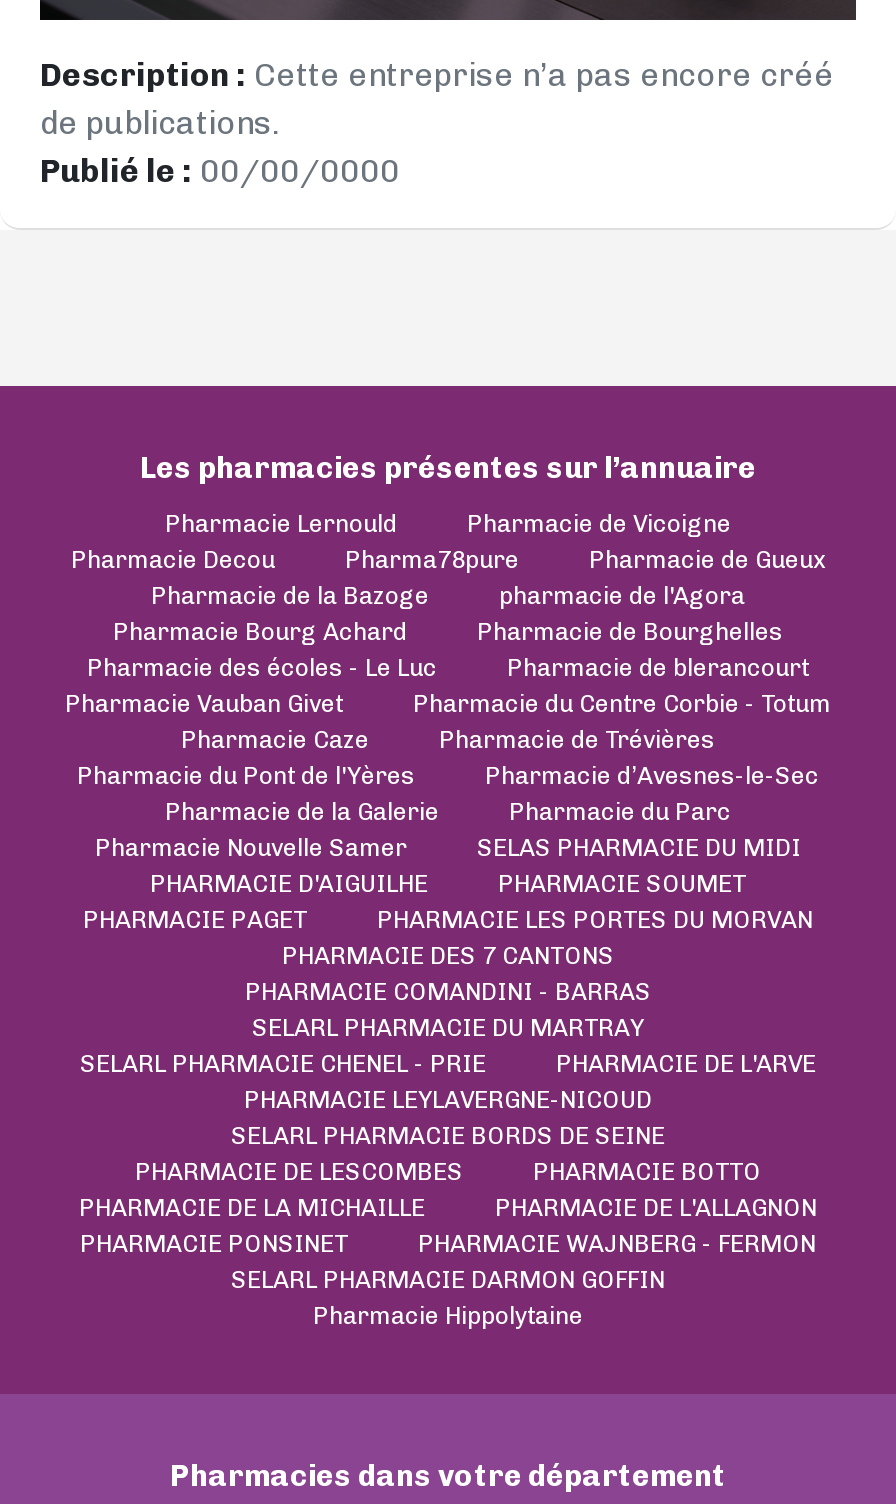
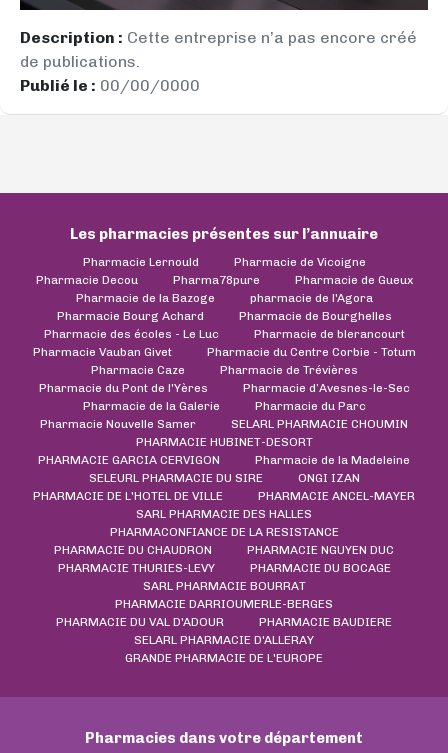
- SELAS PHARMACIE DU MIDI
- PHARMACIE D'AIGUILHE
- PHARMACIE SOUMET
- PHARMACIE PAGET
- PHARMACIE LES PORTES DU MORVAN
- PHARMACIE DES 7 CANTONS
- PHARMACIE COMANDINI - BARRAS
- SELARL PHARMACIE DU MARTRAY
- SELARL PHARMACIE CHENEL - PRIE
- PHARMACIE DE L'ARVE
- PHARMACIE LEYLAVERGNE-NICOUD
- SELARL PHARMACIE BORDS DE SEINE
- PHARMACIE DE LESCOMBES
- PHARMACIE BOTTO
- PHARMACIE DE LA MICHAILLE
- PHARMACIE DE L'ALLAGNON
- PHARMACIE PONSINET
- PHARMACIE WAJNBERG - FERMON
- SELARL PHARMACIE DARMON GOFFIN
- Pharmacie Hippolytaine
+ SELARL PHARMACIE CHOUMIN
+ PHARMACIE HUBINET-DESORT
+ PHARMACIE GARCIA CERVIGON
+ Pharmacie de la Madeleine
+ SELEURL PHARMACIE DU SIRE
+ ONGI IZAN
+ PHARMACIE DE L'HOTEL DE VILLE
+ PHARMACIE ANCEL-MAYER
+ SARL PHARMACIE DES HALLES
+ PHARMACONFIANCE DE LA RESISTANCE
+ PHARMACIE DU CHAUDRON
+ PHARMACIE NGUYEN DUC
+ PHARMACIE THURIES-LEVY
+ PHARMACIE DU BOCAGE
+ SARL PHARMACIE BOURRAT
+ PHARMACIE DARRIOUMERLE-BERGES
+ PHARMACIE DU VAL D'ADOUR
+ PHARMACIE BAUDIERE
+ SELARL PHARMACIE D'ALLERAY
+ GRANDE PHARMACIE DE L'EUROPE
